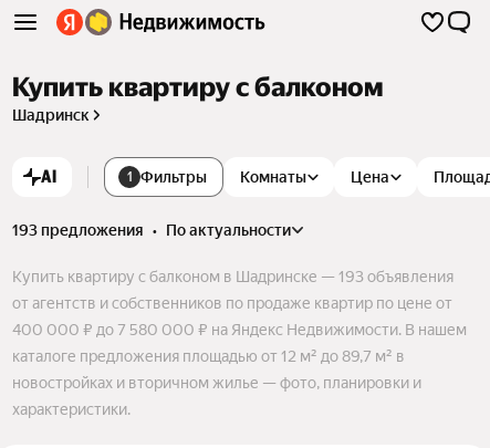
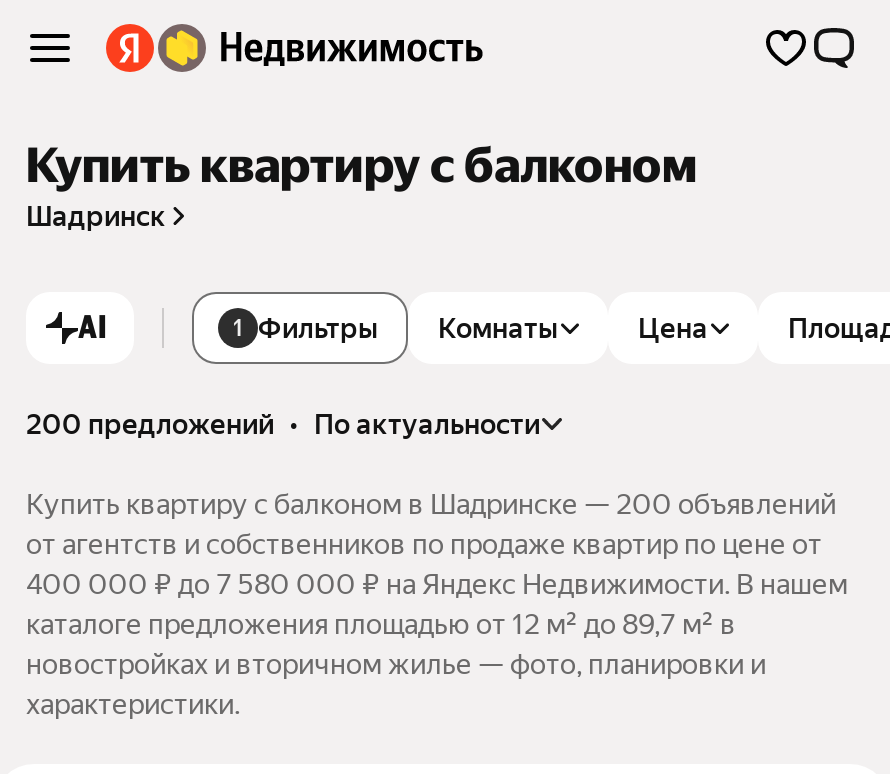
- 193 предложения • по актуальности
+ 200 предложений • по актуальности

- Купить квартиру с балконом в Шадринске — 193 объявления
+ Купить квартиру с балконом в Шадринске — 200 объявлений
